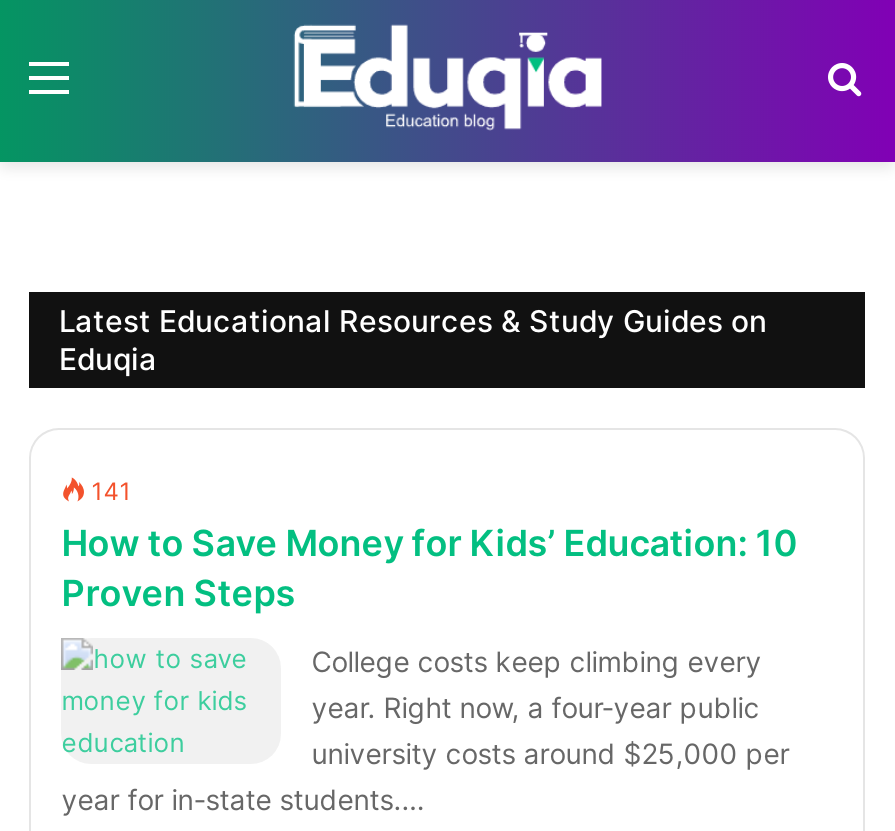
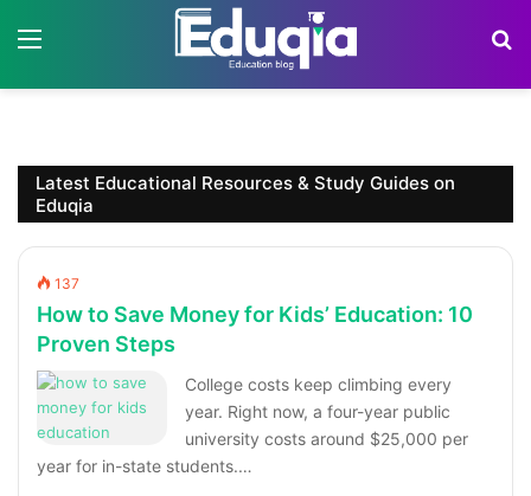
- 141
+ 137
